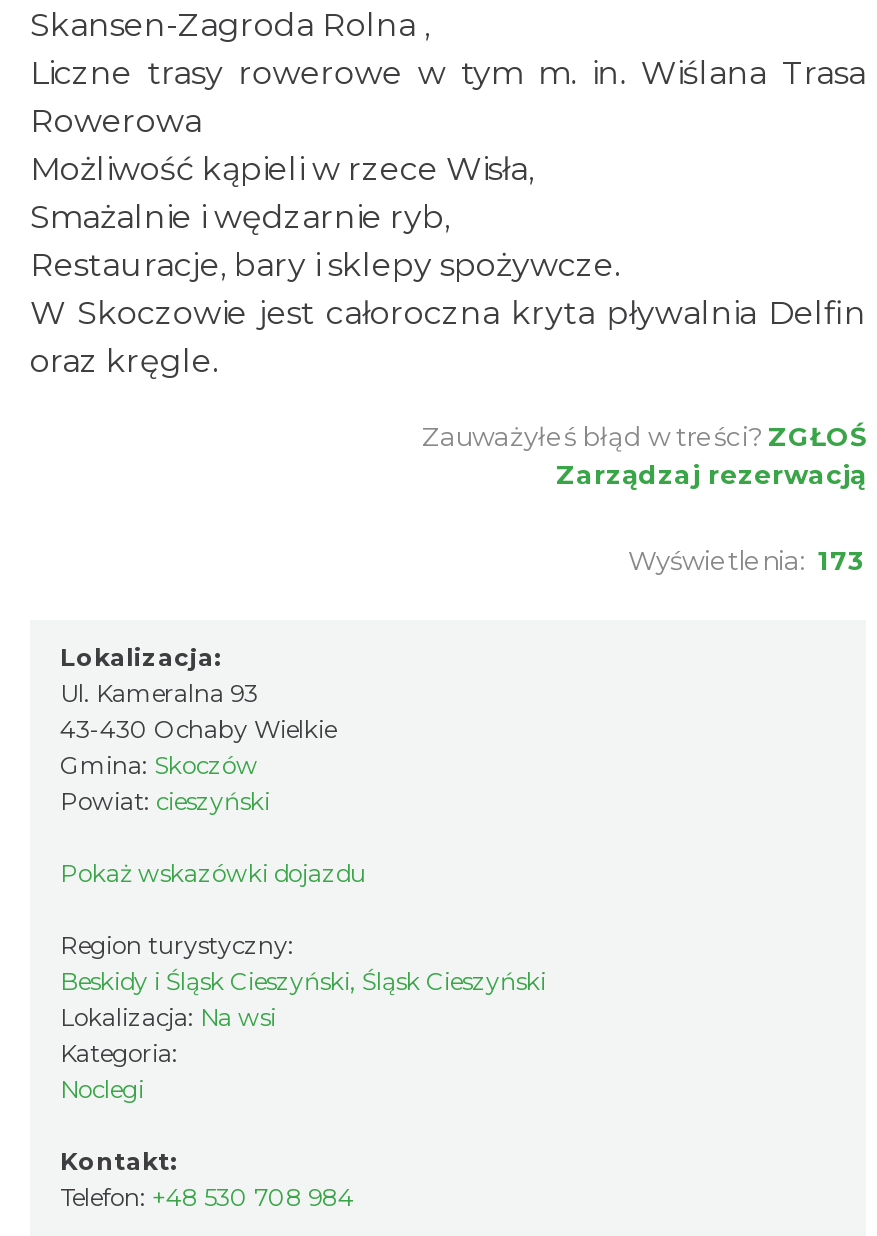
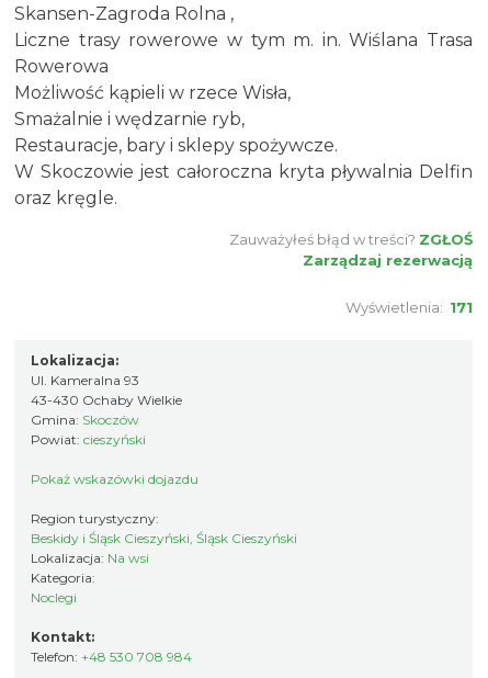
- Wyświetlenia: 173
+ Wyświetlenia: 171
